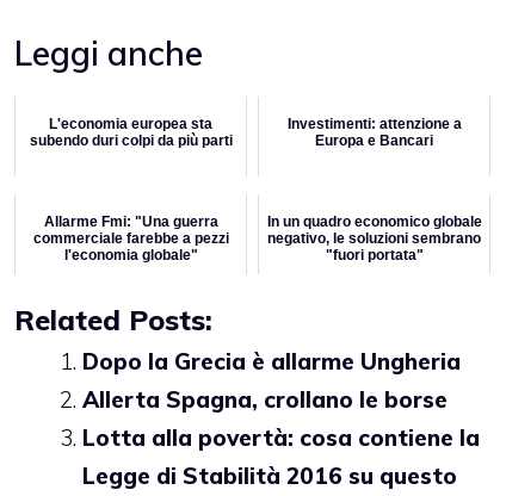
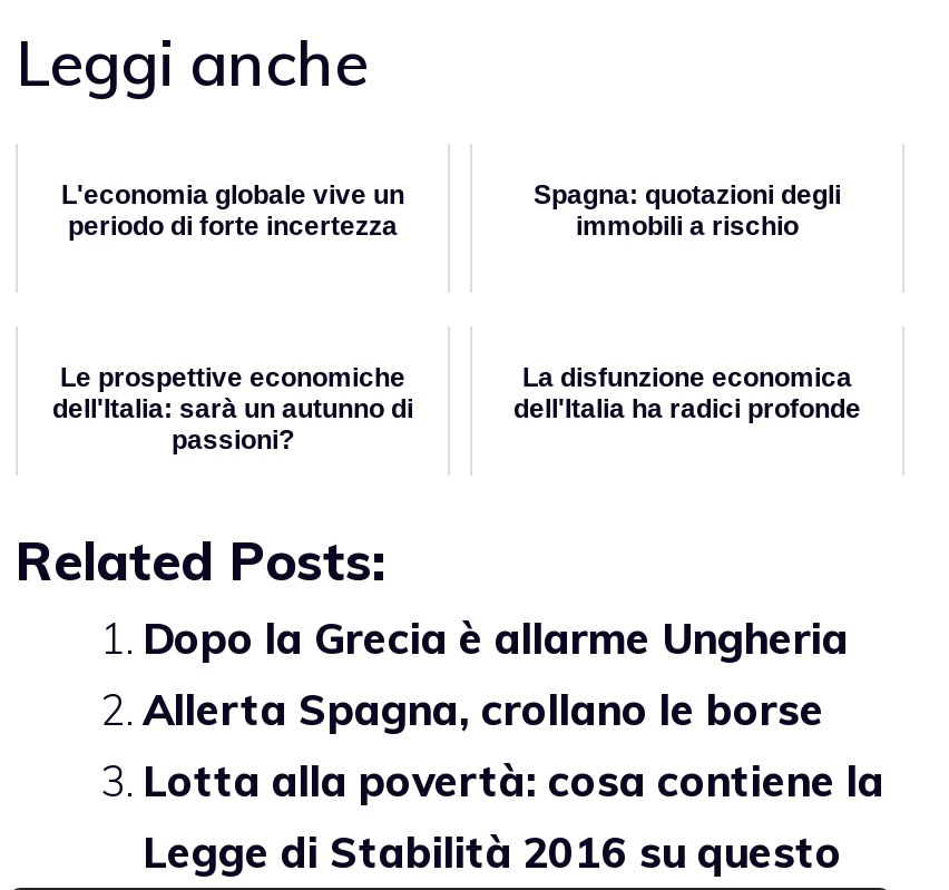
- L'economia europea sta
- subendo duri colpi da più parti
+ L'economia globale vive un
+ periodo di forte incertezza

- Investimenti: attenzione a
- Europa e Bancari
+ Spagna: quotazioni degli
+ immobili a rischio

- Allarme Fmi: "Una guerra
- commerciale farebbe a pezzi
- l'economia globale"
+ Le prospettive economiche
+ dell'Italia: sarà un autunno di
+ passioni?

- In un quadro economico globale
- negativo, le soluzioni sembrano
- "fuori portata"
+ La disfunzione economica
+ dell'Italia ha radici profonde
